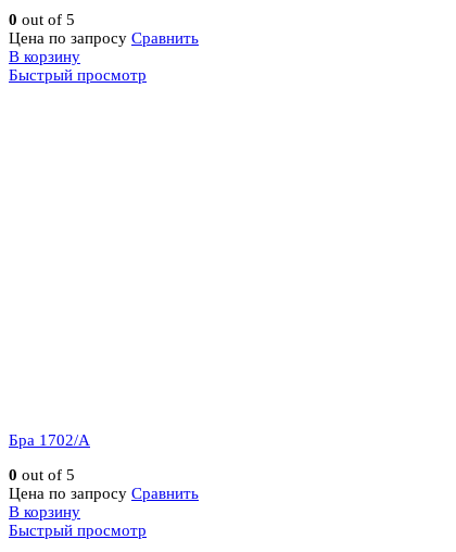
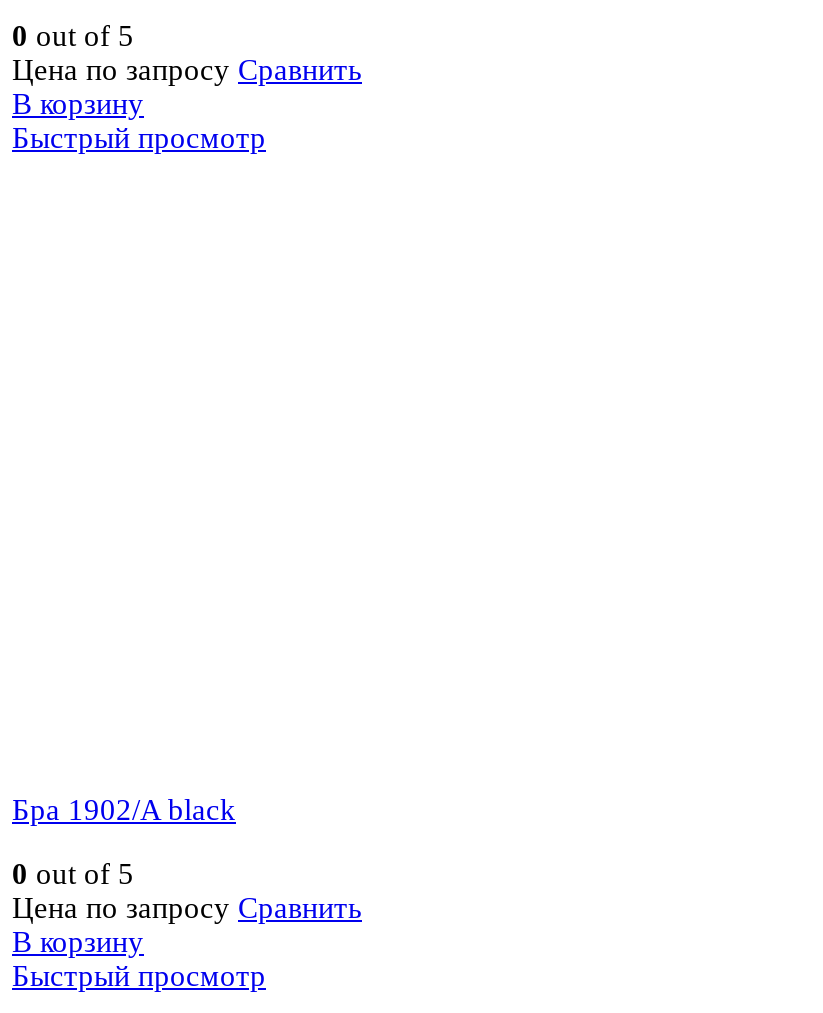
- Бра 1702/A
+ Бра 1902/A black
